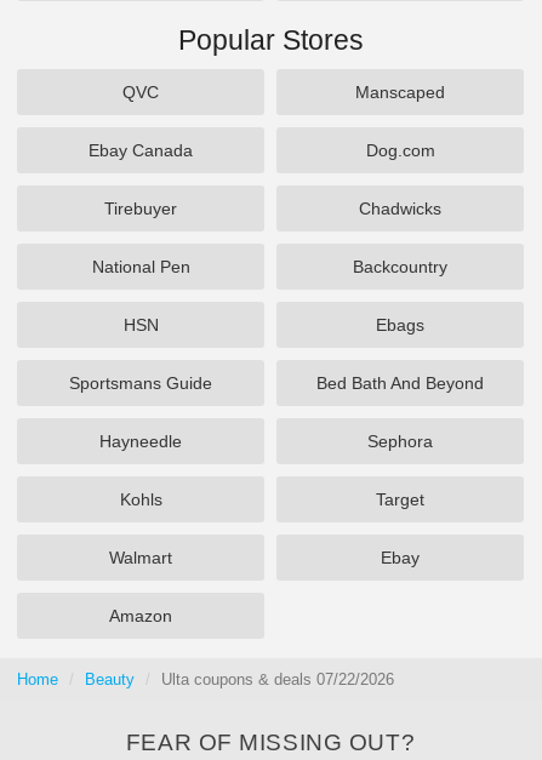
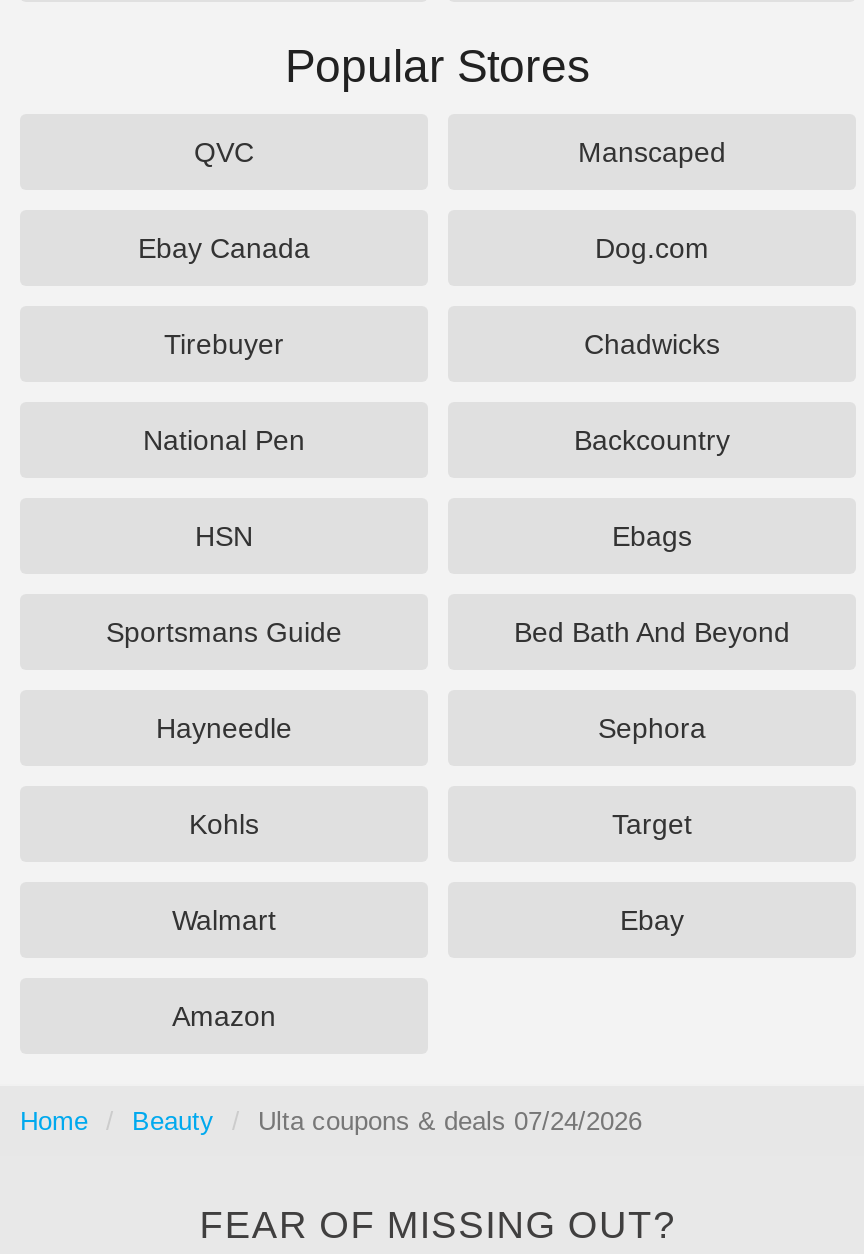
- Ulta coupons & deals 07/22/2026
+ Ulta coupons & deals 07/24/2026
